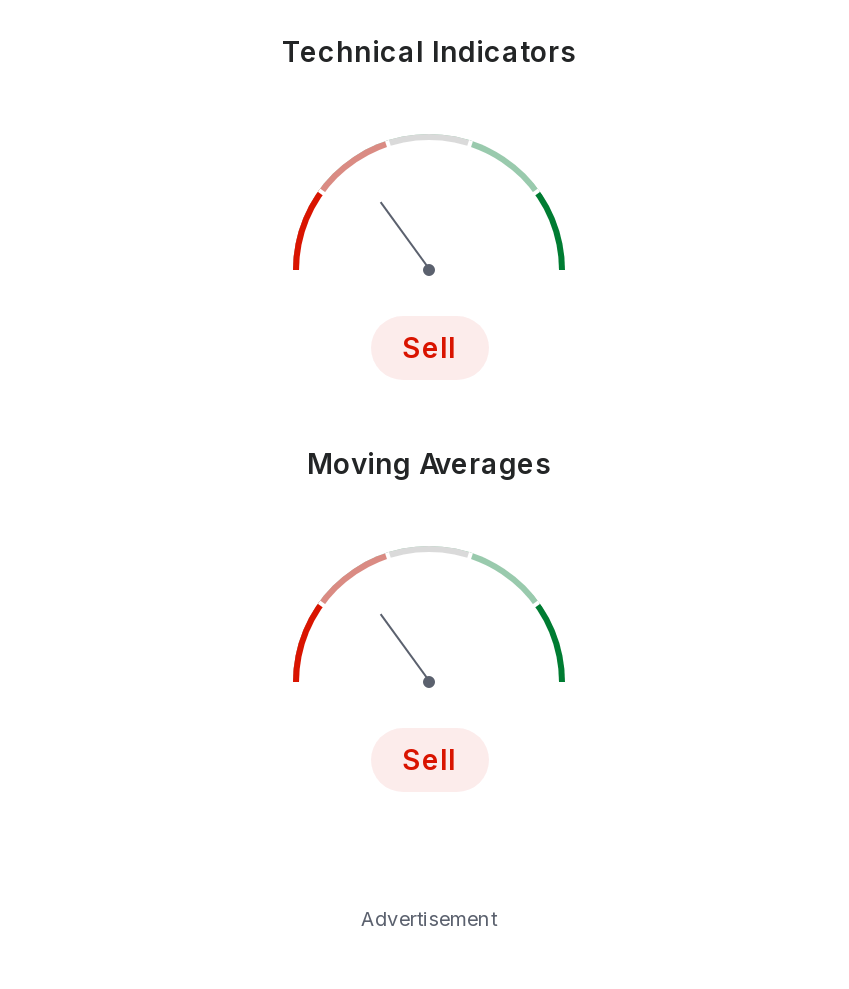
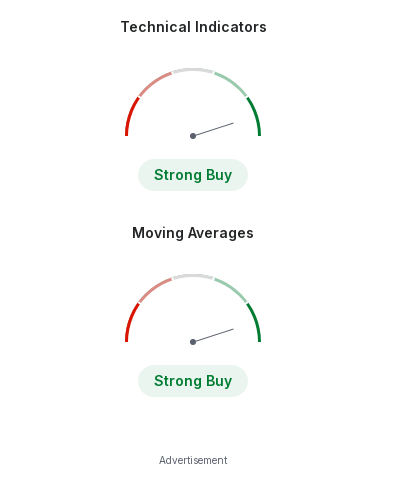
- Sell
+ Strong Buy

- Sell
+ Strong Buy
